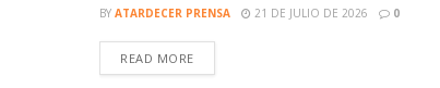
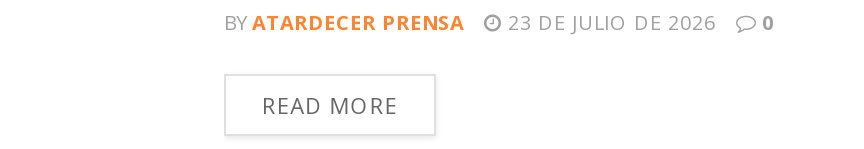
- BY ATARDECER PRENSA 21 DE JULIO DE 2026 0
+ BY ATARDECER PRENSA 23 DE JULIO DE 2026 0
